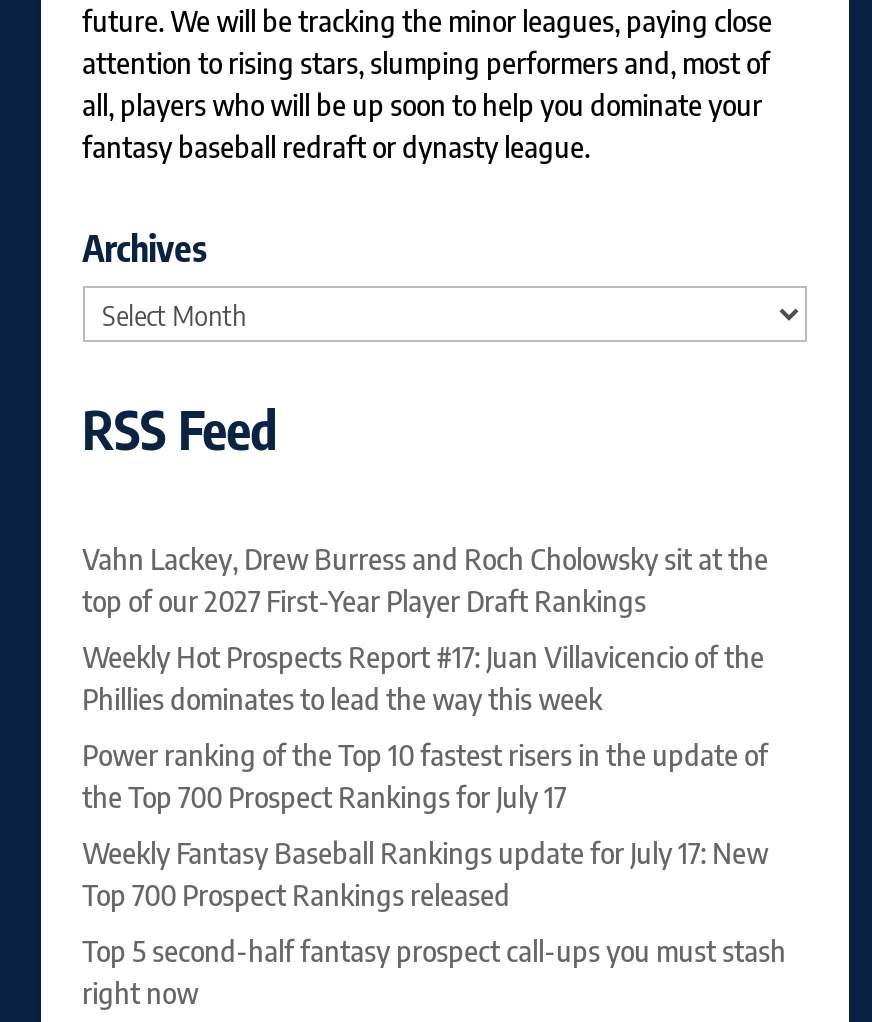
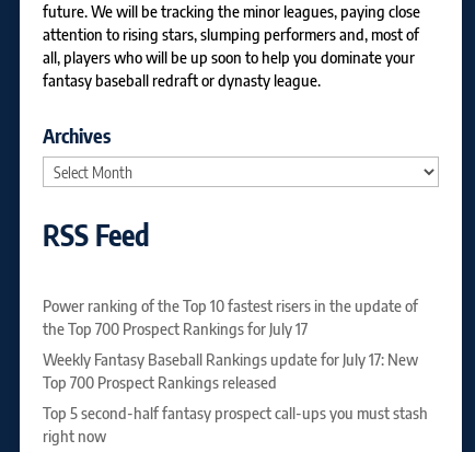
- Vahn Lackey, Drew Burress and Roch Cholowsky sit at the
- top of our 2027 First-Year Player Draft Rankings
- Weekly Hot Prospects Report #17: Juan Villavicencio of the
- Phillies dominates to lead the way this week
